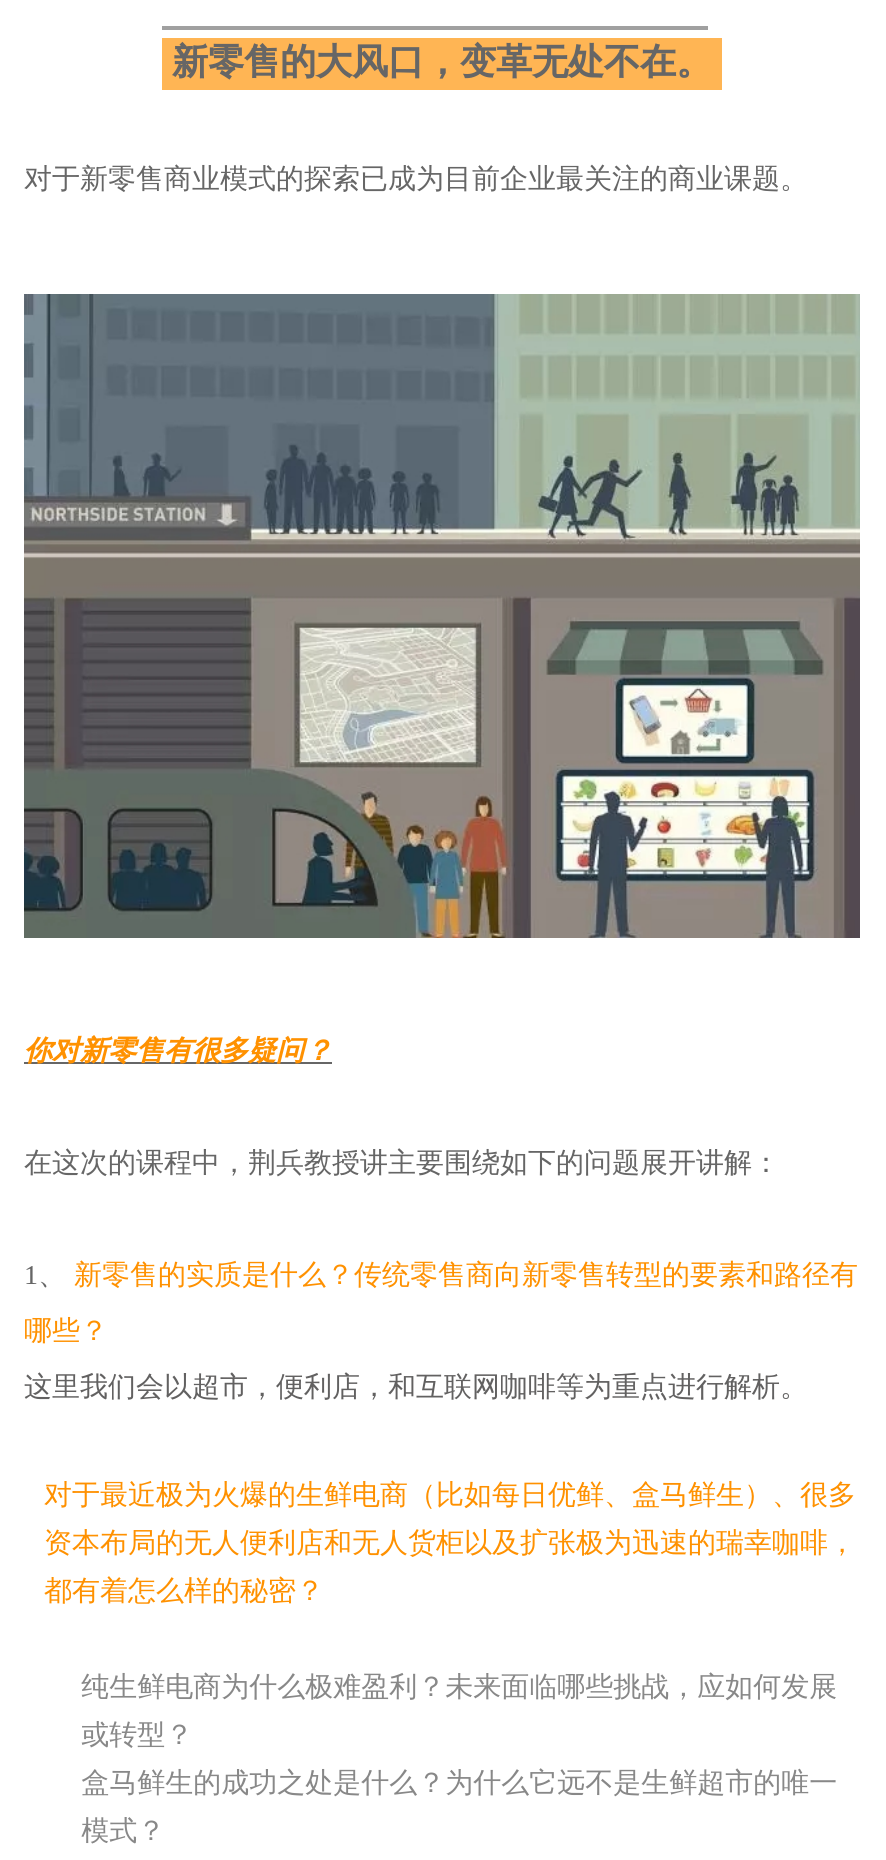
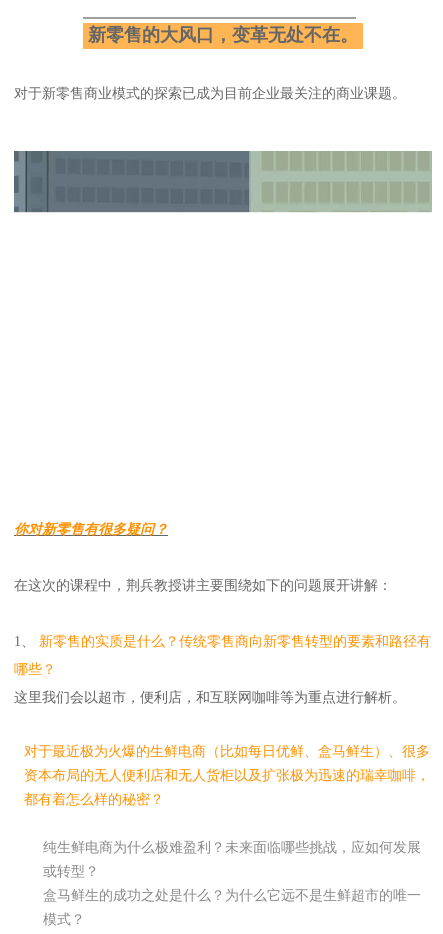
- [image]
